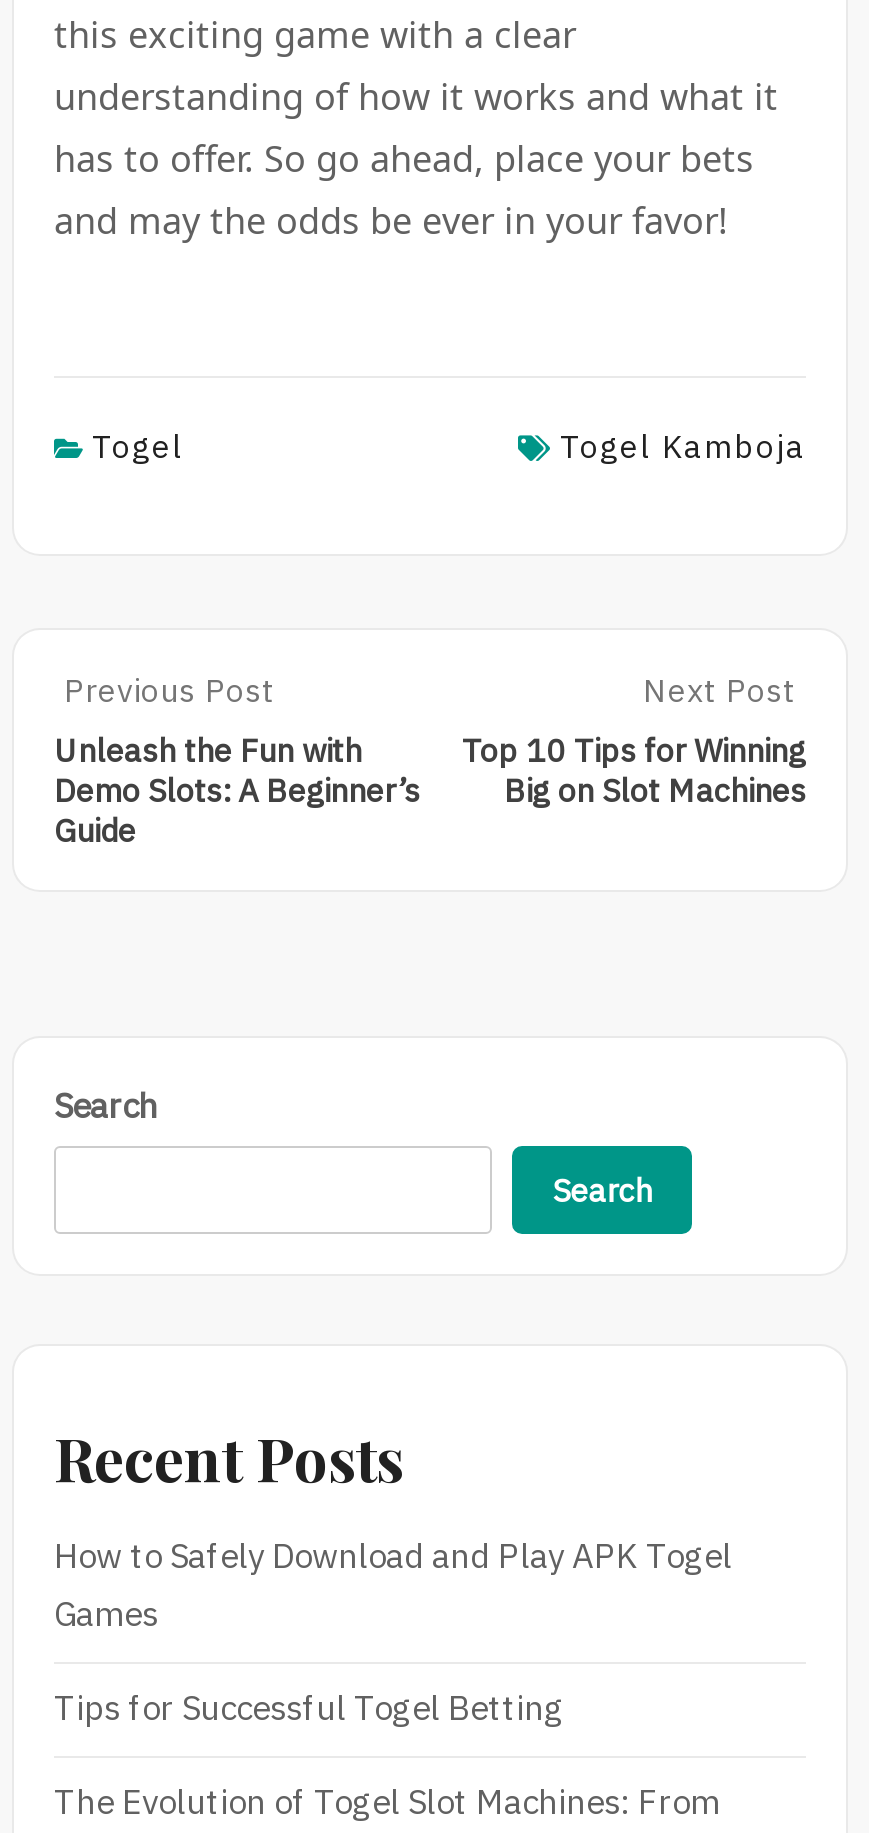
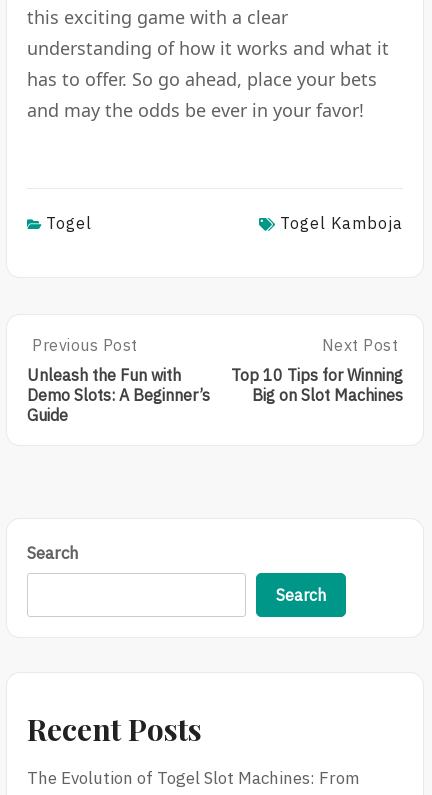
- How to Safely Download and Play APK Togel
- Games
- Tips for Successful Togel Betting
